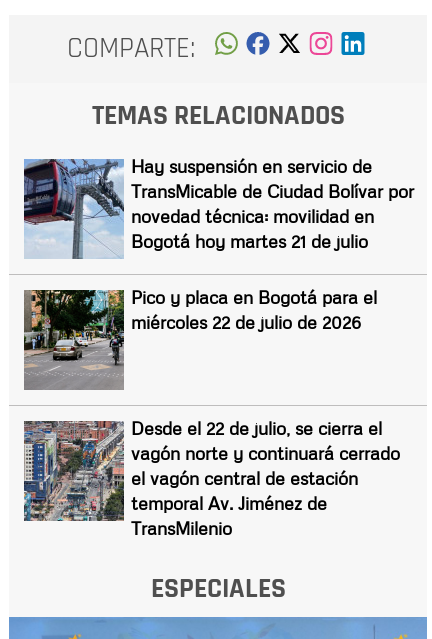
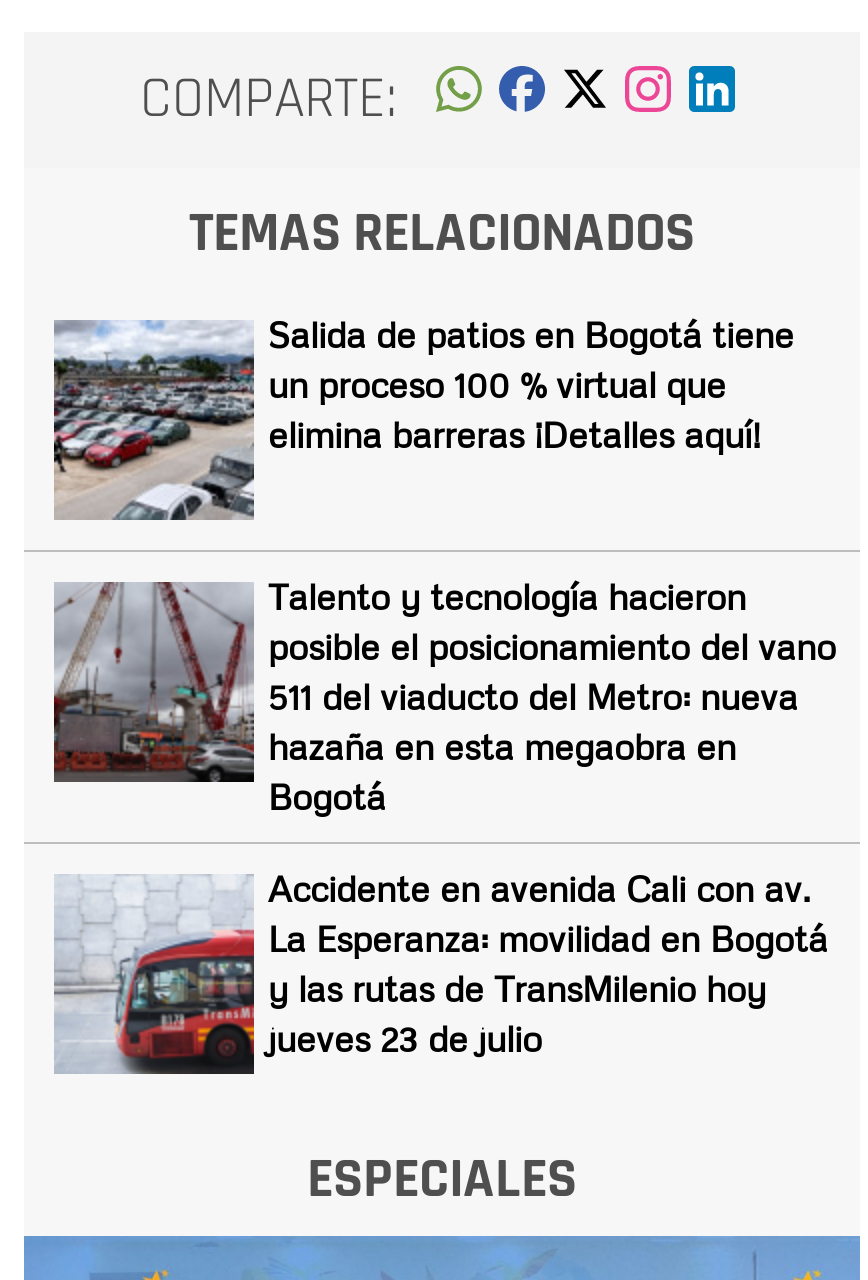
- [image]
- Hay suspensión en servicio de
- TransMicable de Ciudad Bolívar por
- novedad técnica: movilidad en
- Bogotá hoy martes 21 de julio
+ [image]
+ Salida de patios en Bogotá tiene
+ un proceso 100 % virtual que
+ elimina barreras ¡Detalles aquí!

- [image]
- Pico y placa en Bogotá para el
- miércoles 22 de julio de 2026
+ [image]
+ Talento y tecnología hacieron
+ posible el posicionamiento del vano
+ 511 del viaducto del Metro: nueva
+ hazaña en esta megaobra en
+ Bogotá

- [image]
- Desde el 22 de julio, se cierra el
- vagón norte y continuará cerrado
- el vagón central de estación
- temporal Av. Jiménez de
- TransMilenio
+ [image]
+ Accidente en avenida Cali con av.
+ La Esperanza: movilidad en Bogotá
+ y las rutas de TransMilenio hoy
+ jueves 23 de julio
